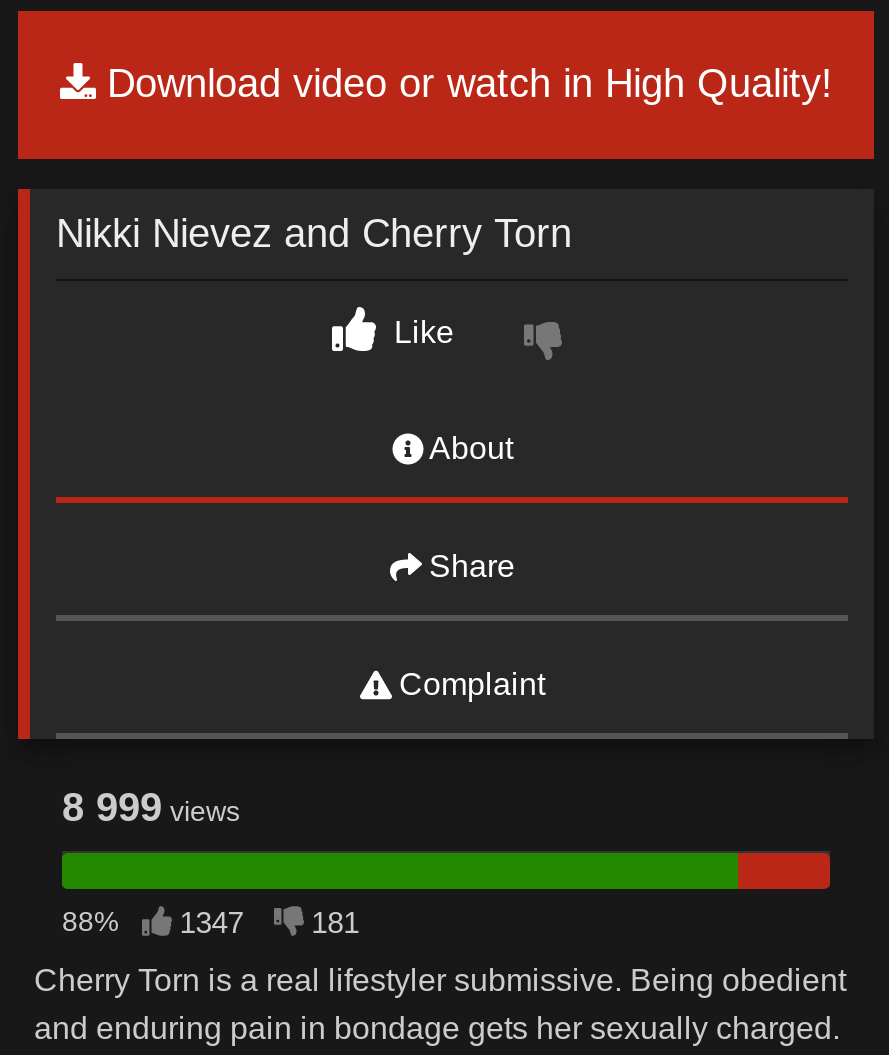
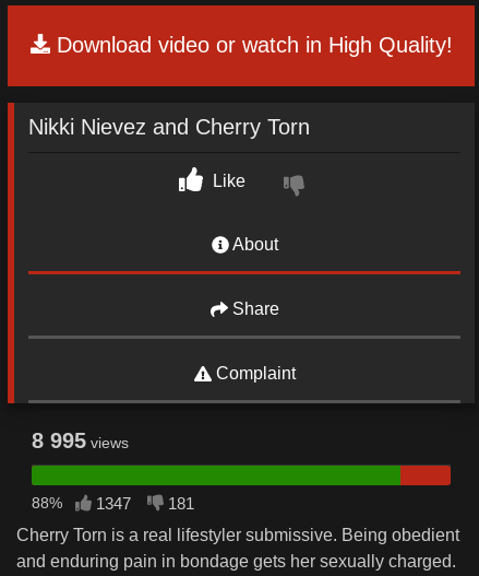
- 8 999 views
+ 8 995 views
